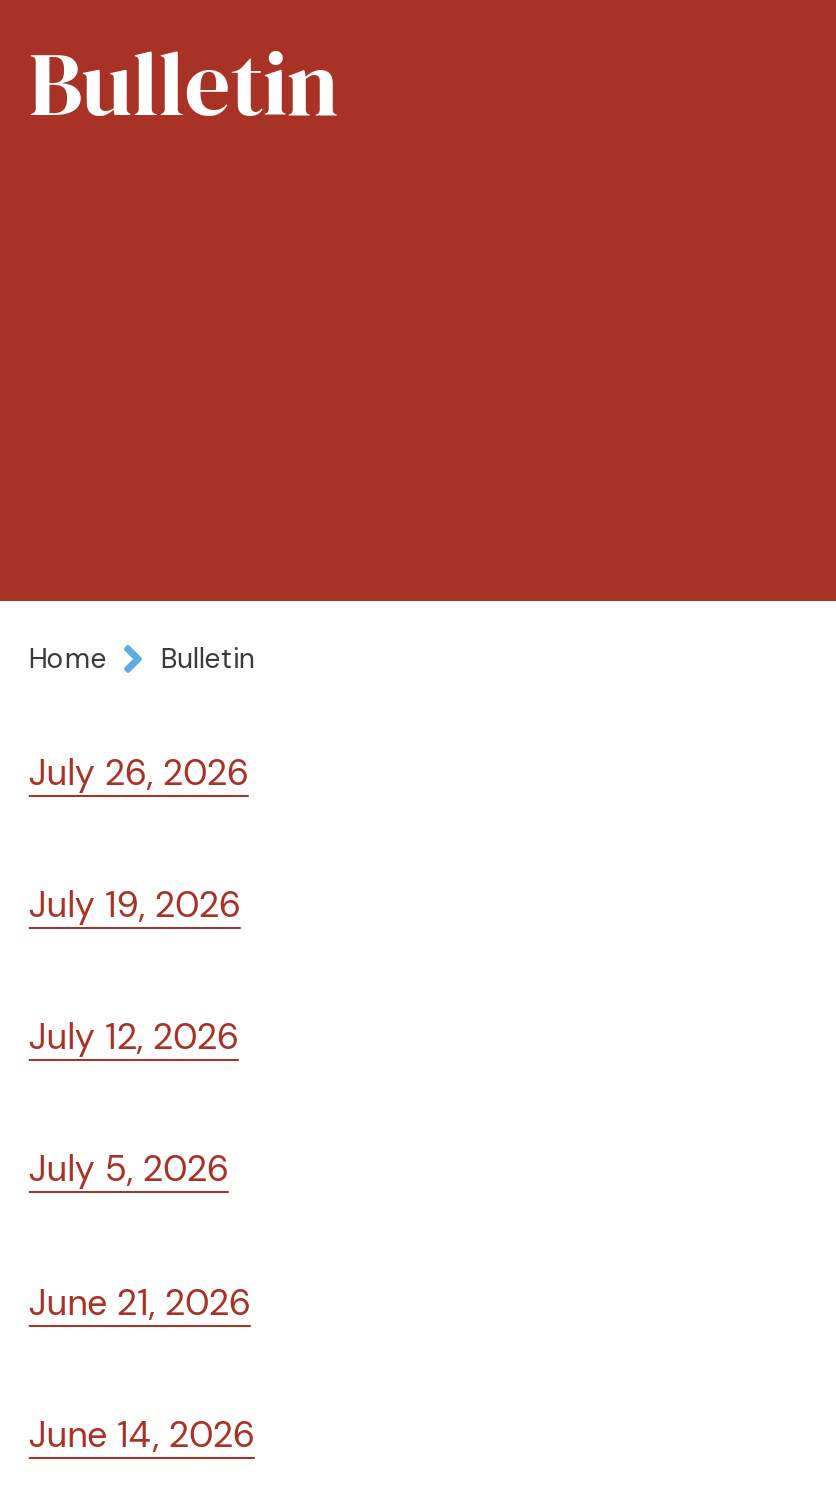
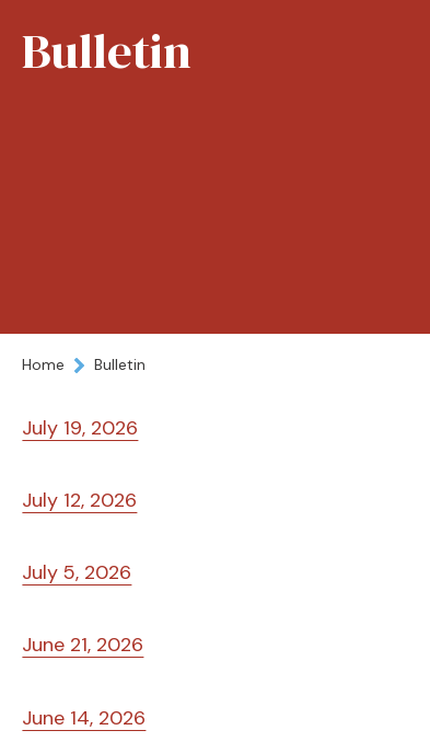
- July 26, 2026
